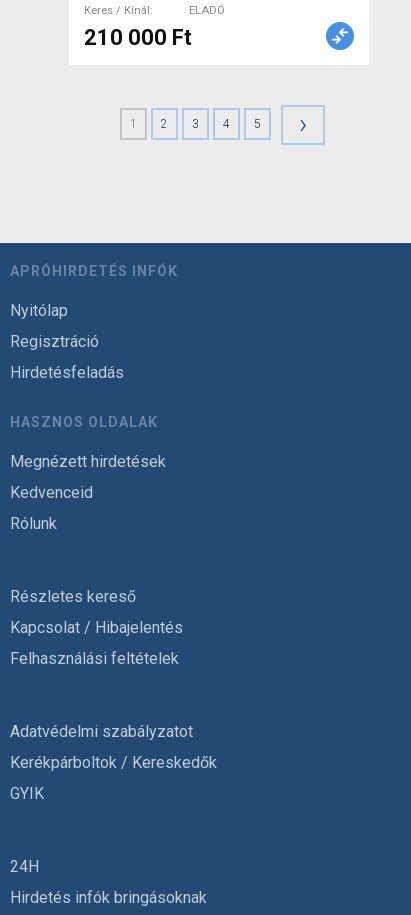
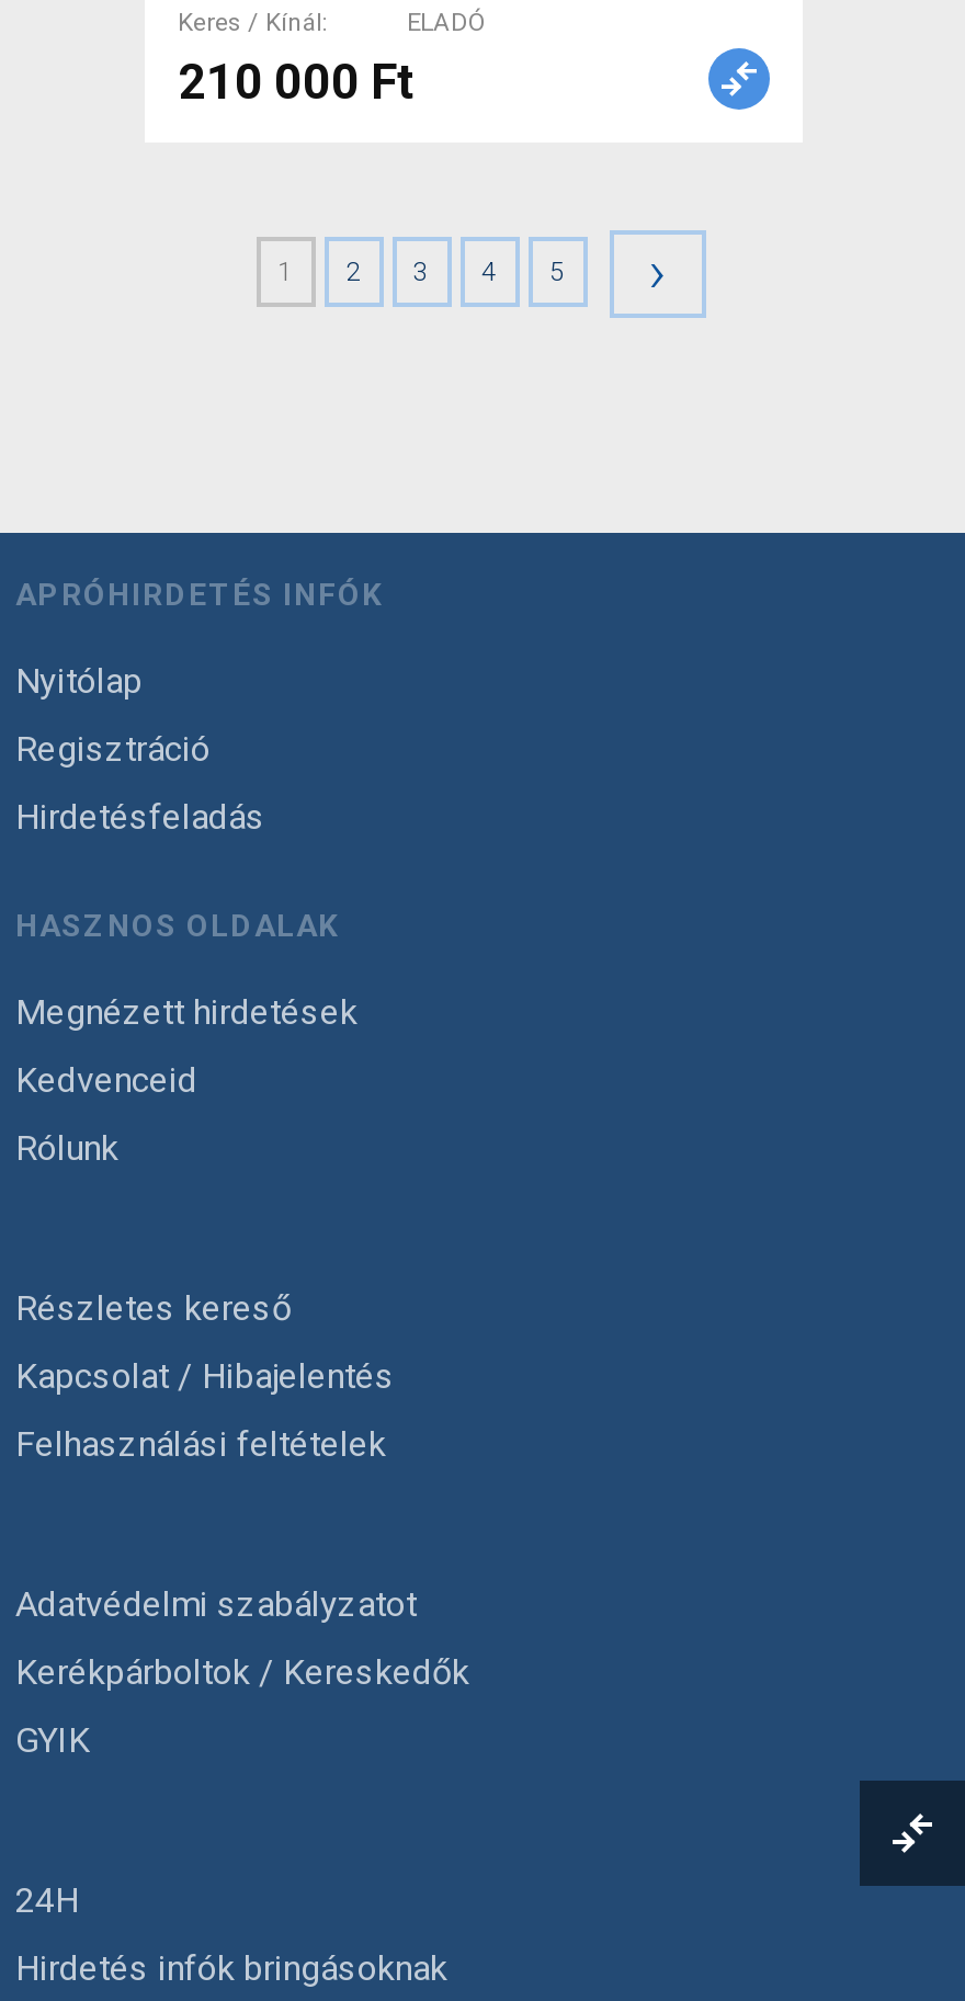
+ [image]
